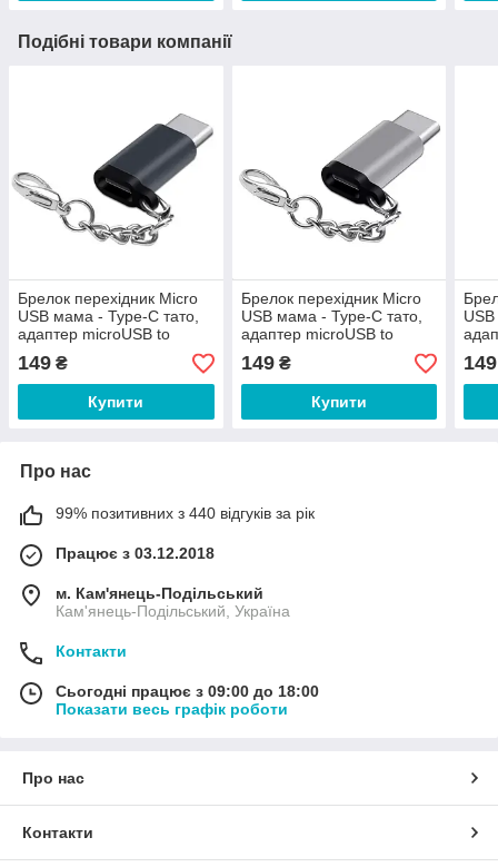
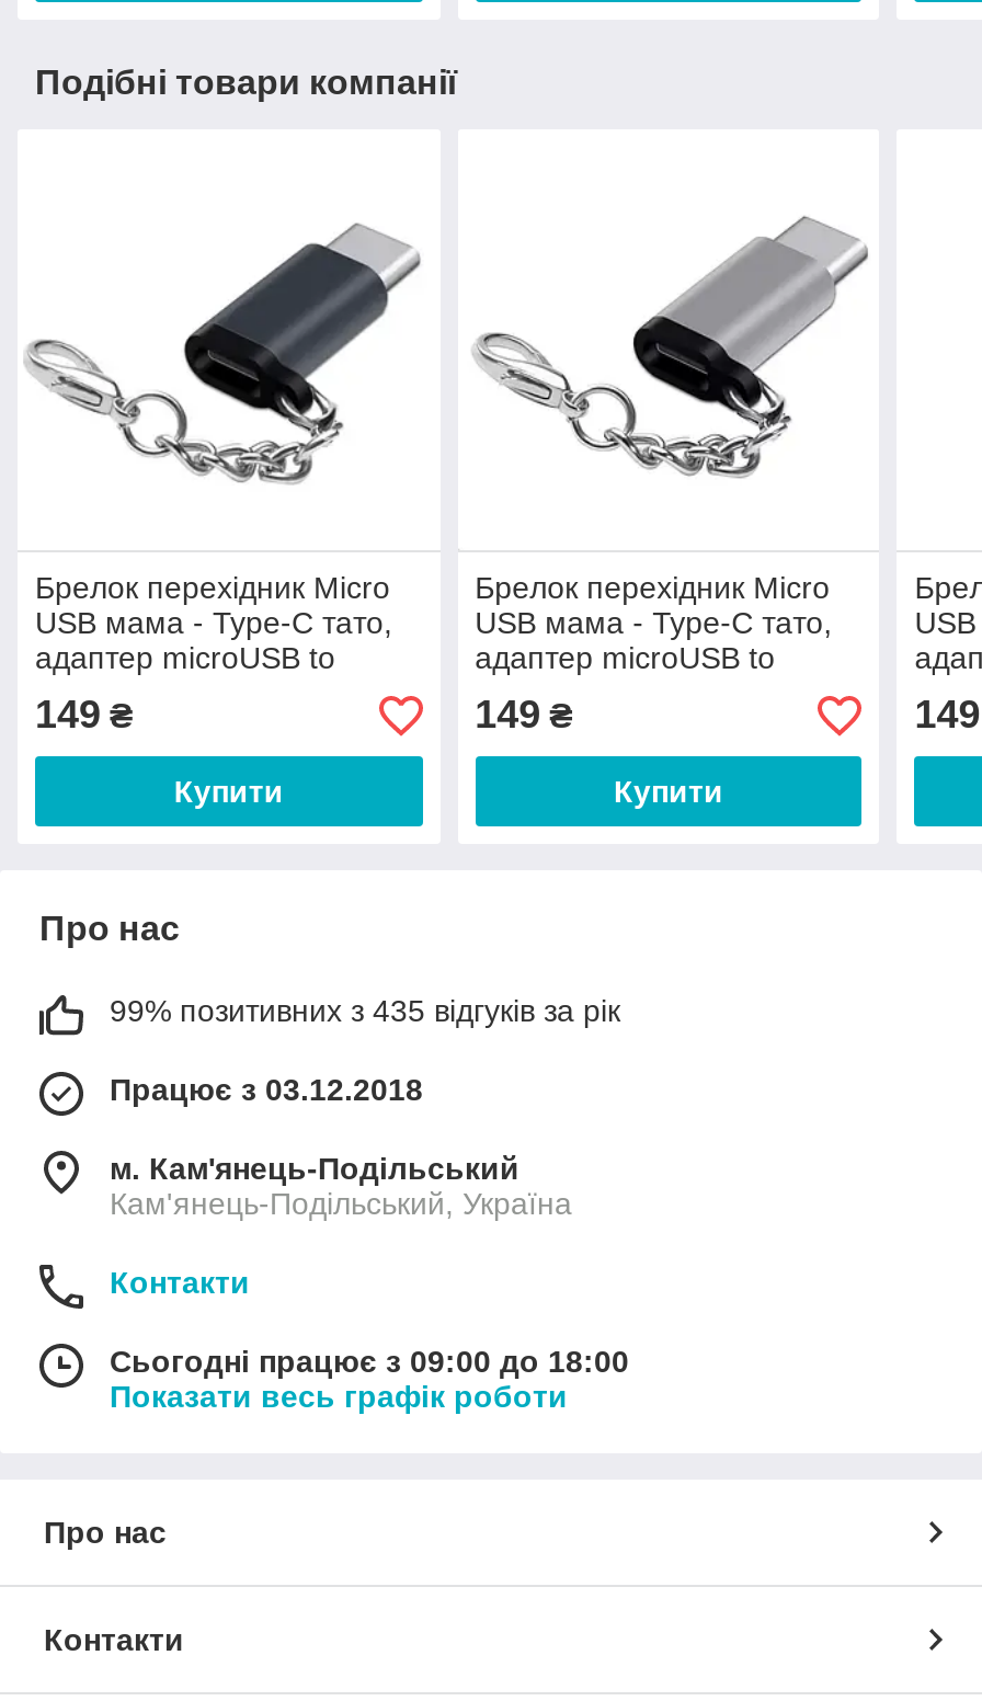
- 99% позитивних з 440 відгуків за рік
+ 99% позитивних з 435 відгуків за рік
